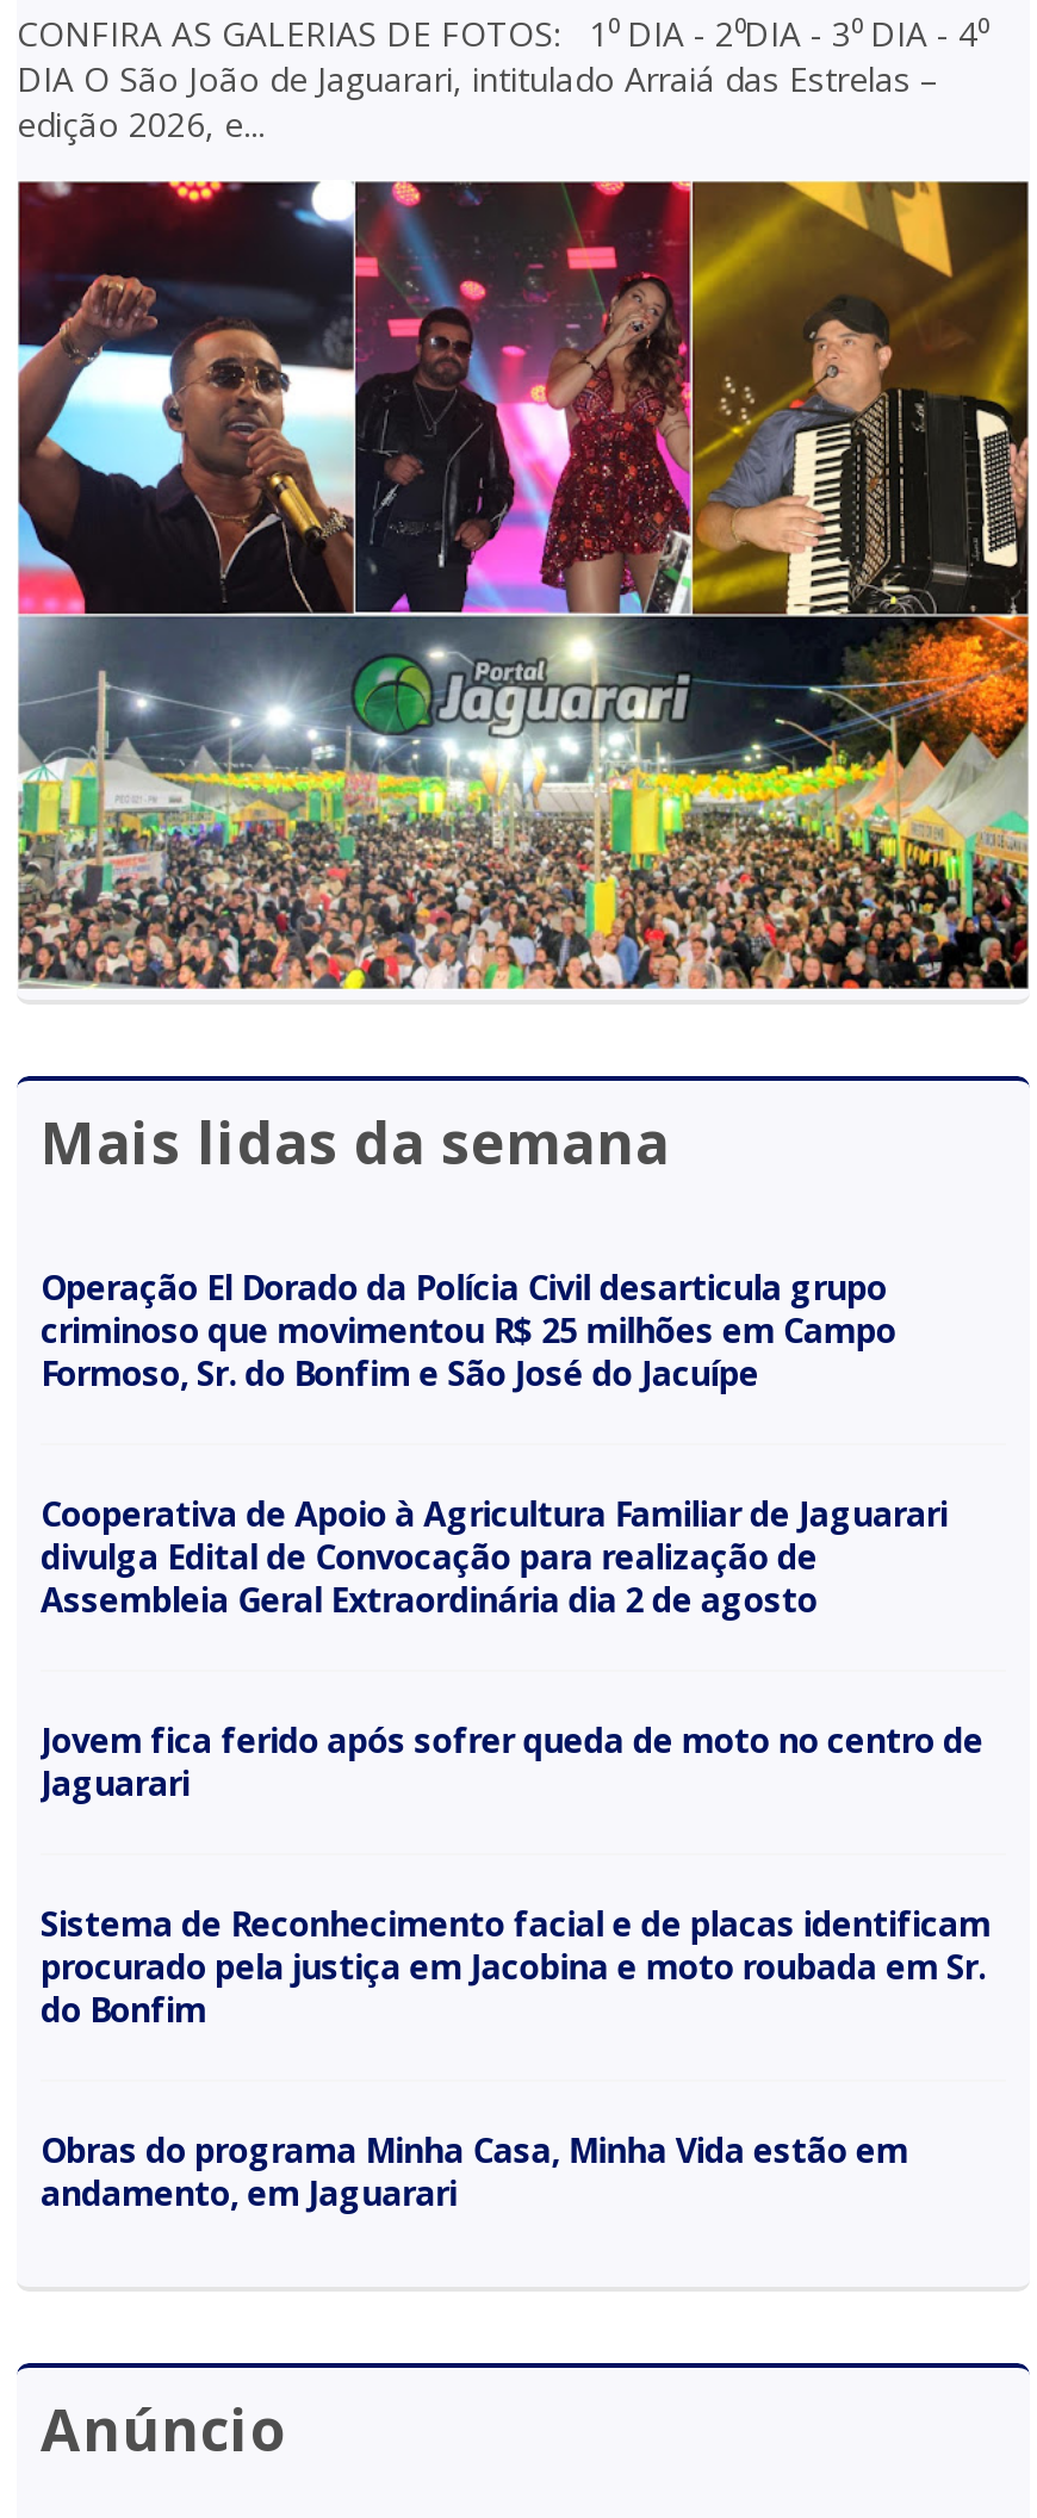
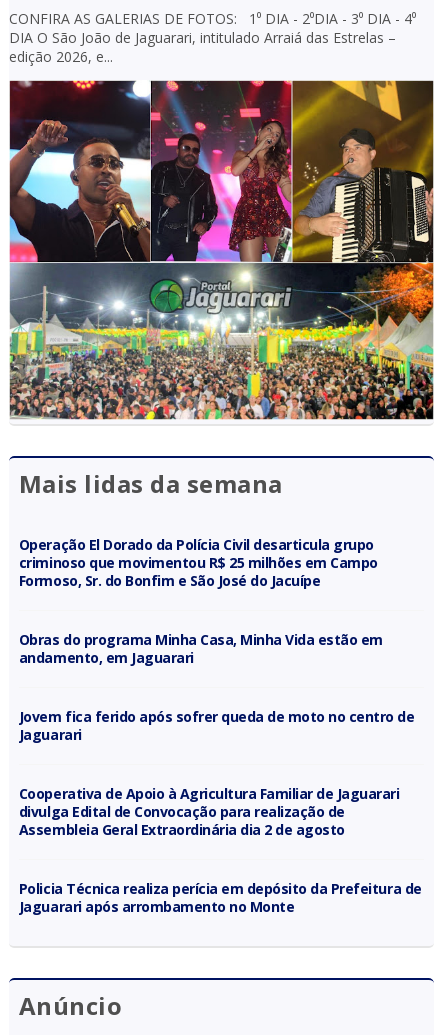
moved down: Cooperativa de Apoio à Agricultura Familiar de Jaguarari | divulga Edital de Convocação para realização de | Assembleia Geral Extraordinária dia 2 de agosto

moved up: Obras do programa Minha Casa, Minha Vida estão em | andamento, em Jaguarari | Jovem fica ferido após sofrer queda de moto no centro de | Jaguarari

- Sistema de Reconhecimento facial e de placas identificam
- procurado pela justiça em Jacobina e moto roubada em Sr.
- do Bonfim
+ Policia Técnica realiza perícia em depósito da Prefeitura de
+ Jaguarari após arrombamento no Monte
